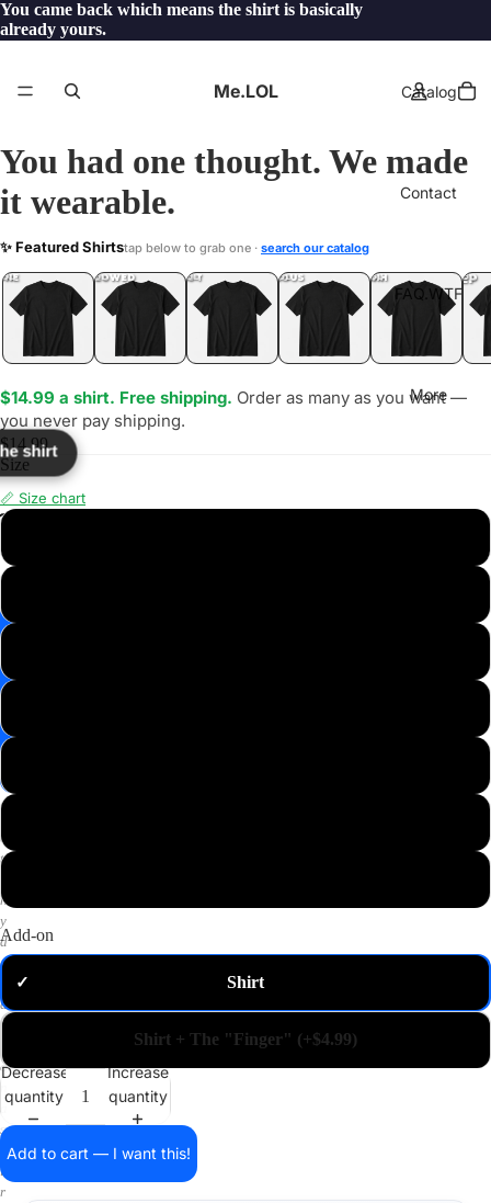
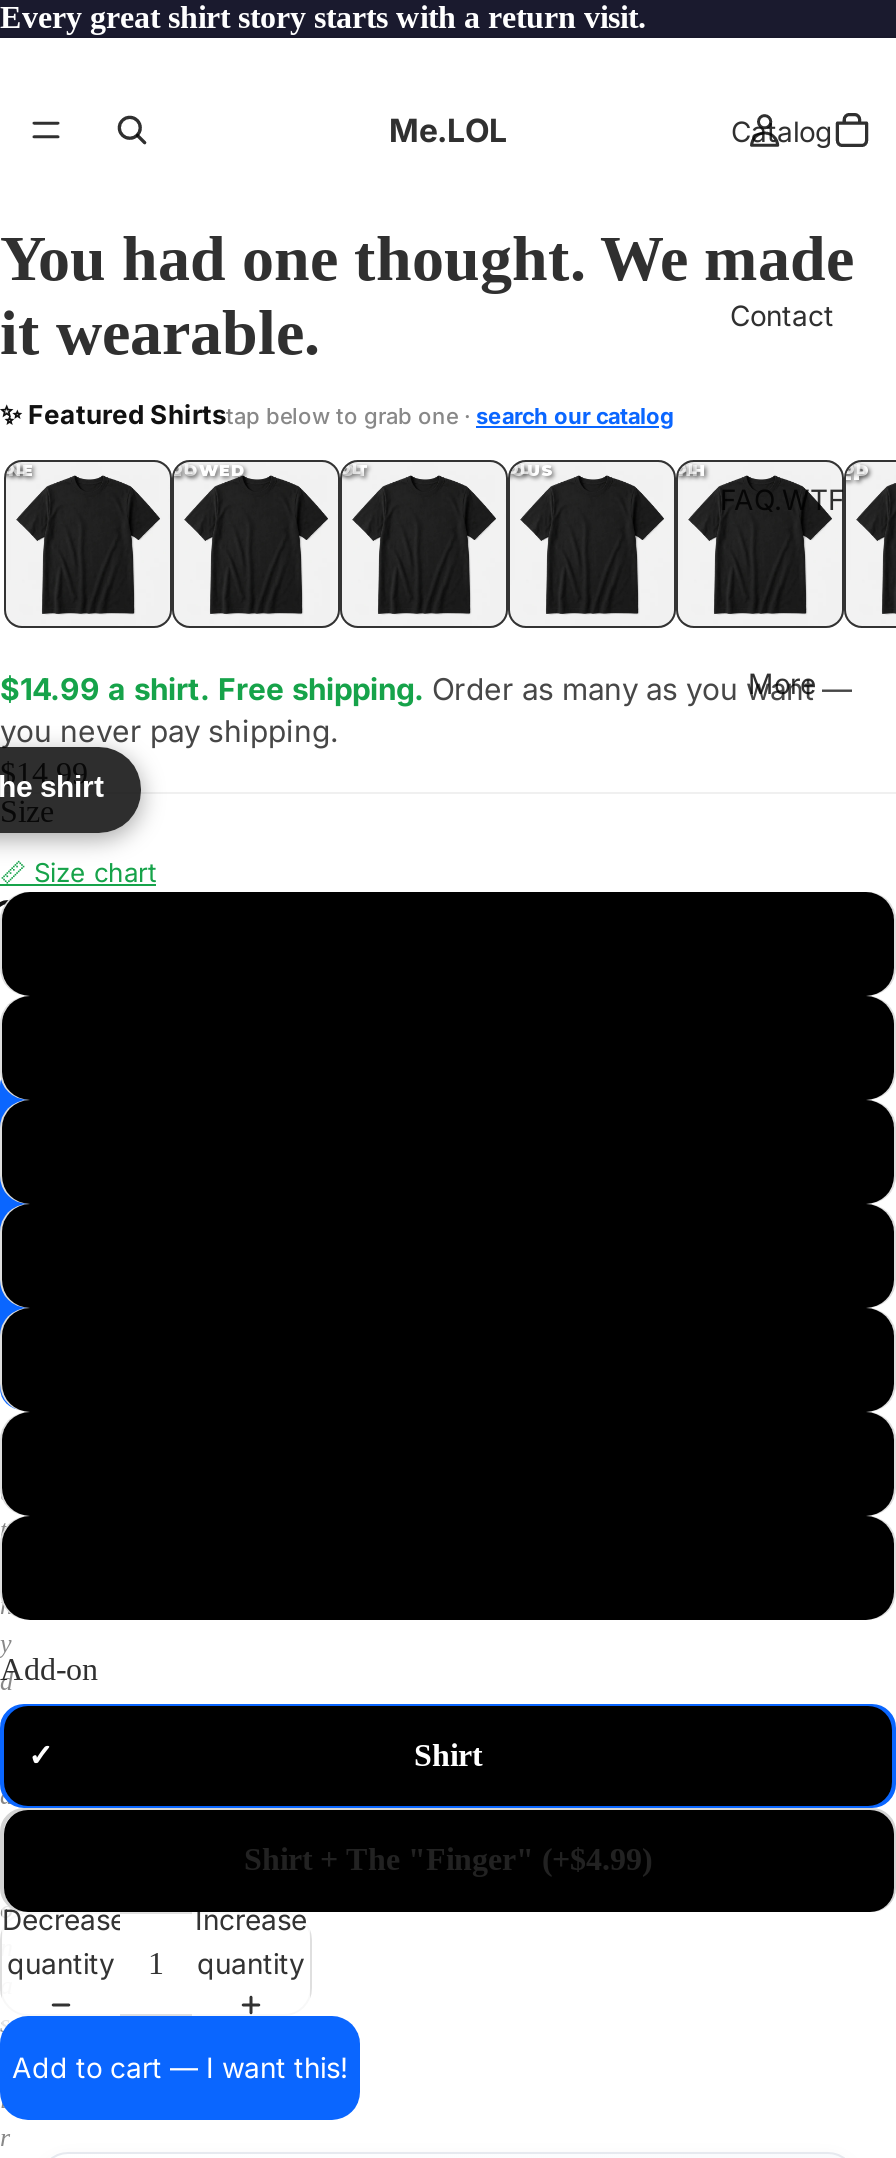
- You came back which means the shirt is basically
- already yours.
+ Every great shirt story starts with a return visit.
